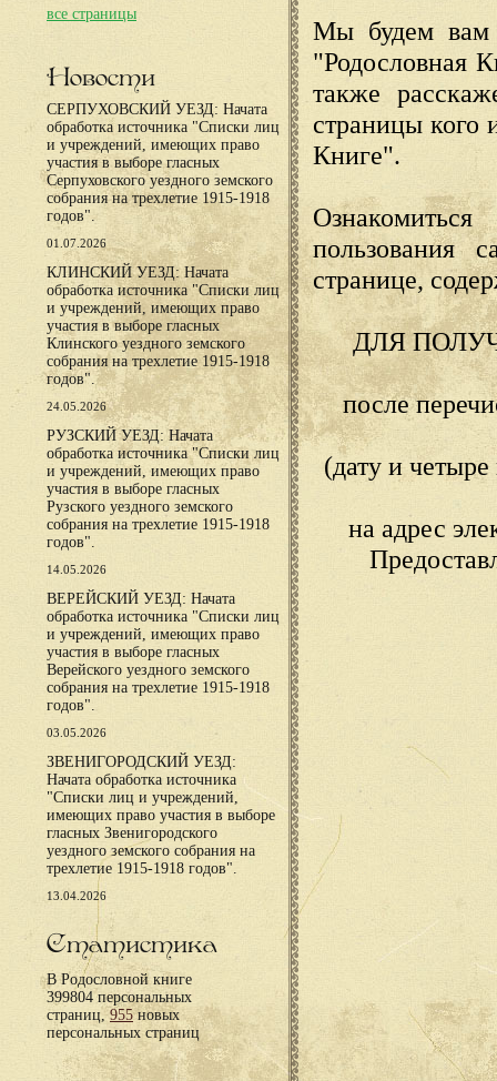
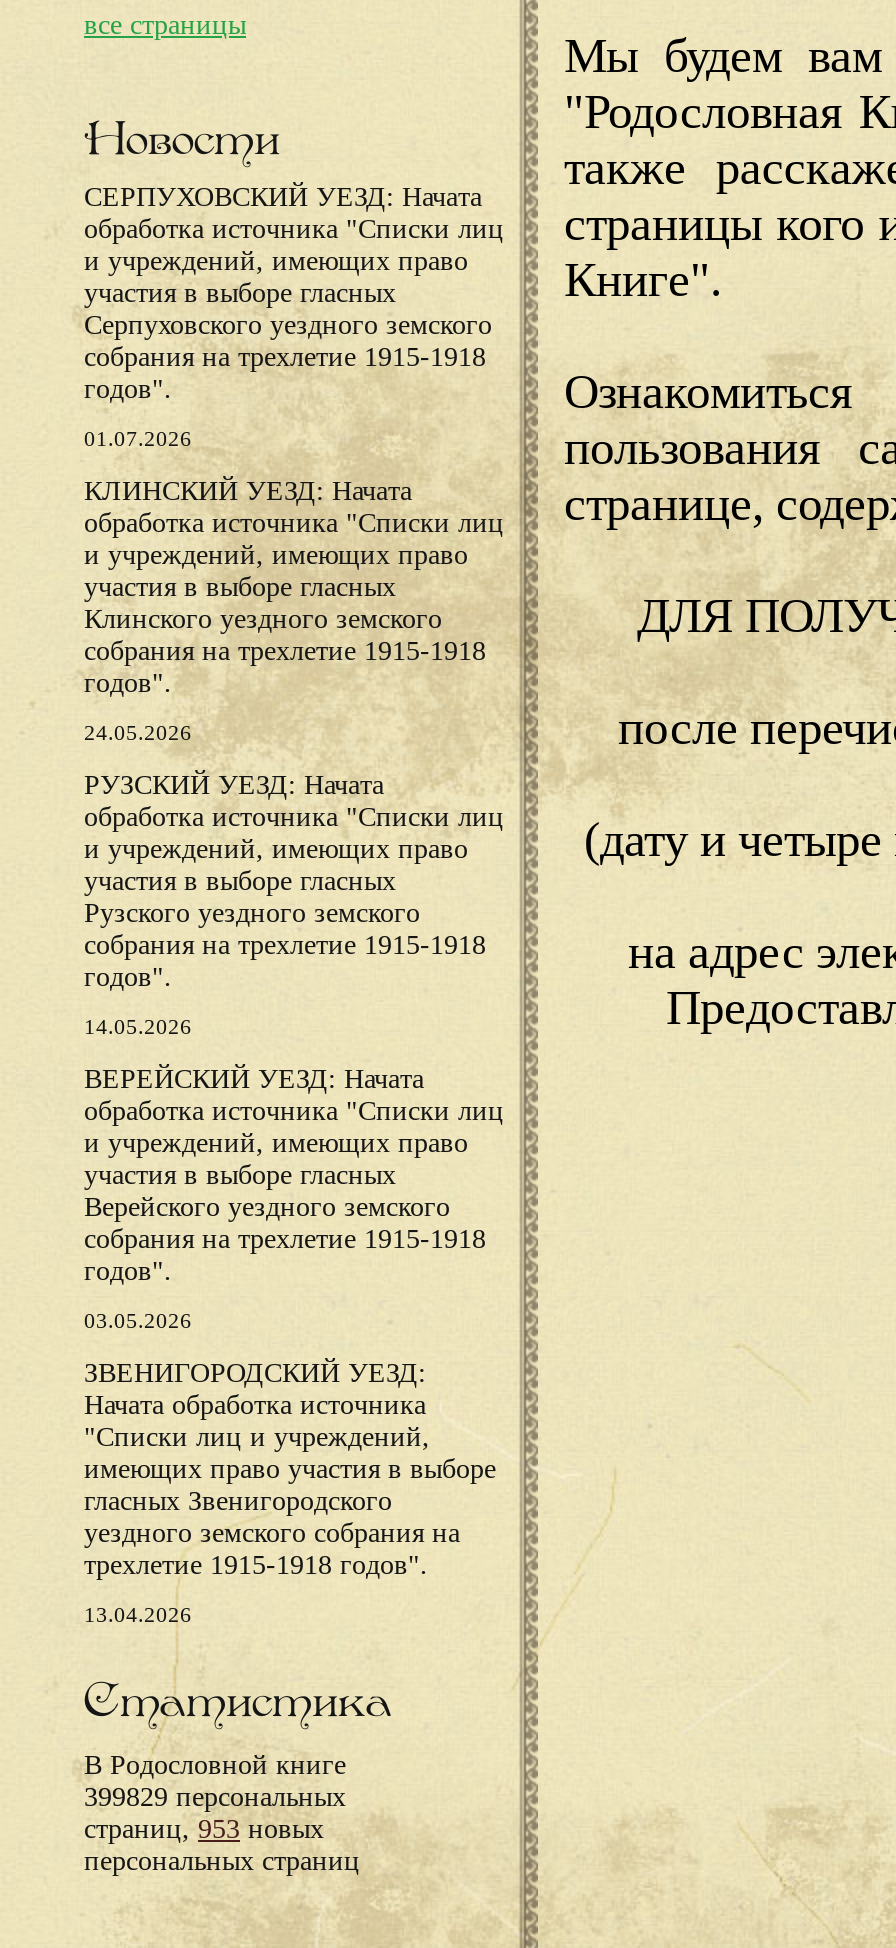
- 399804 персональных
+ 399829 персональных

- страниц, 955 новых
+ страниц, 953 новых
